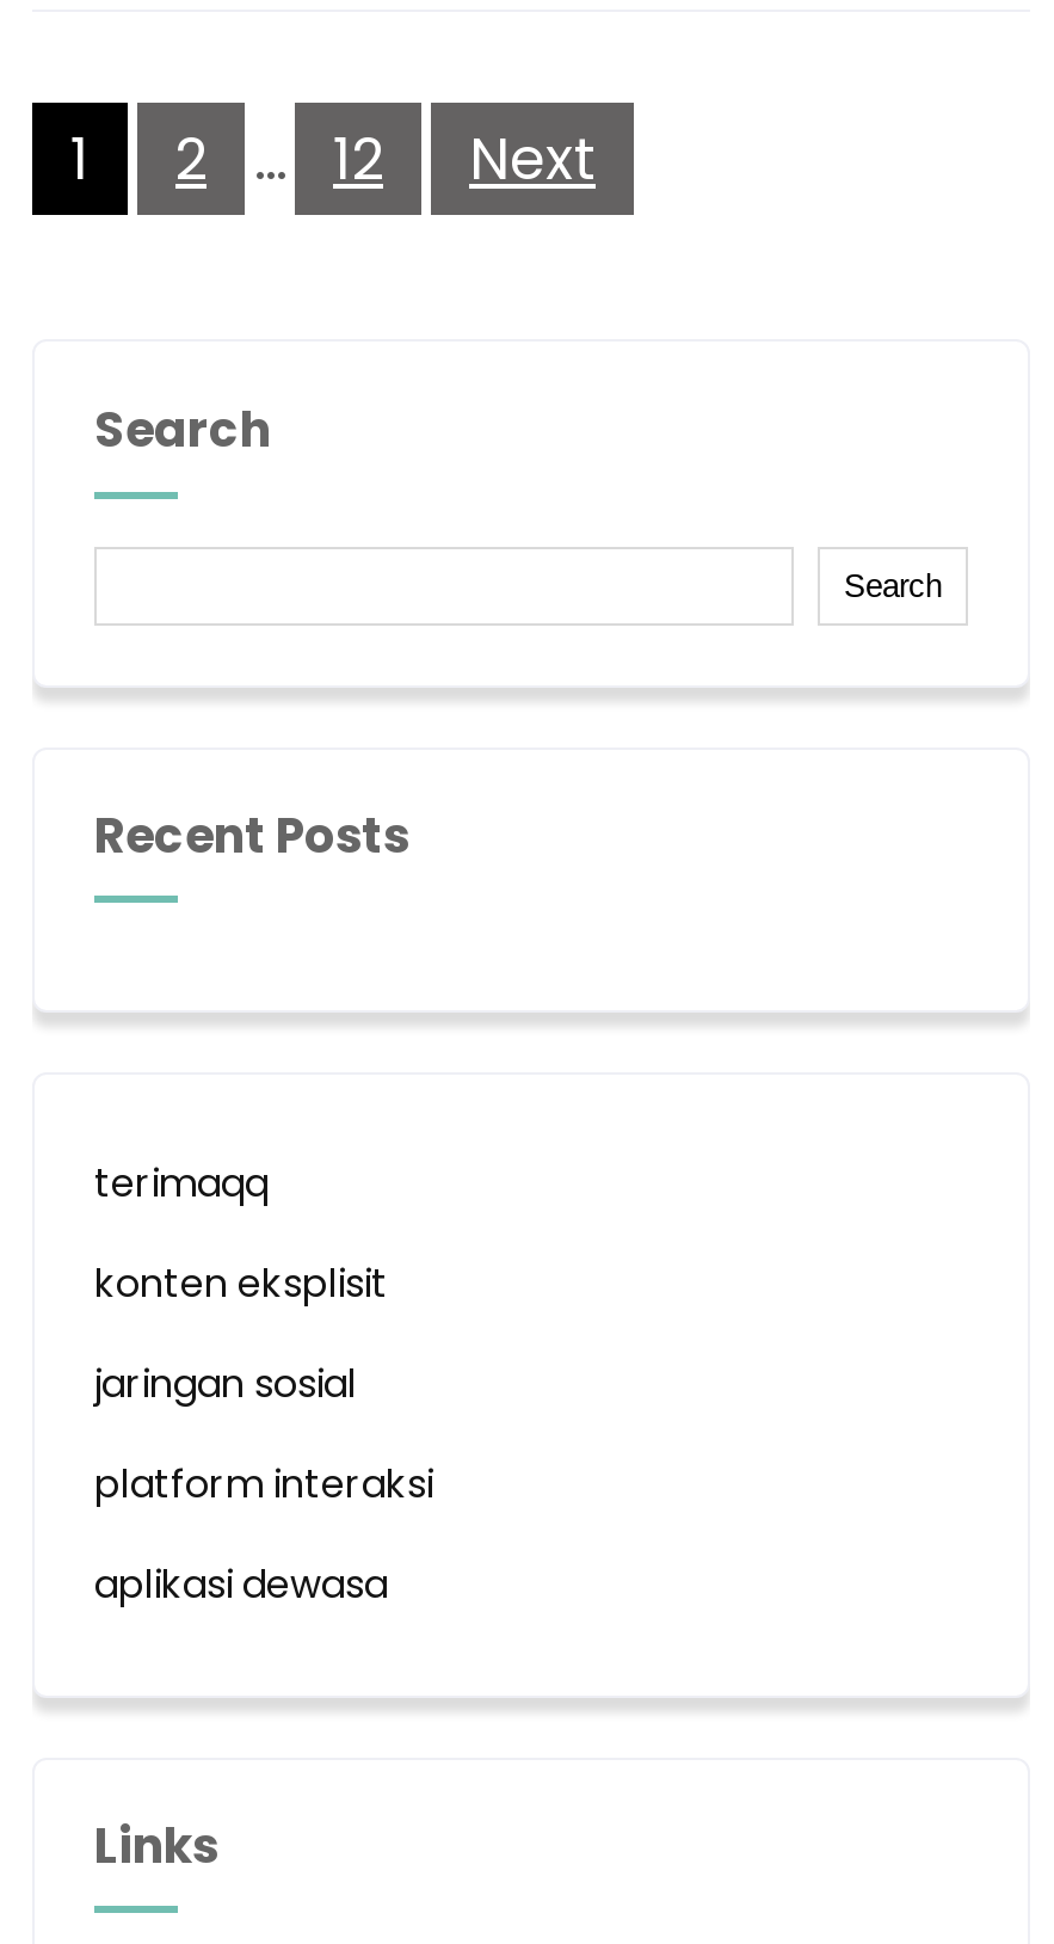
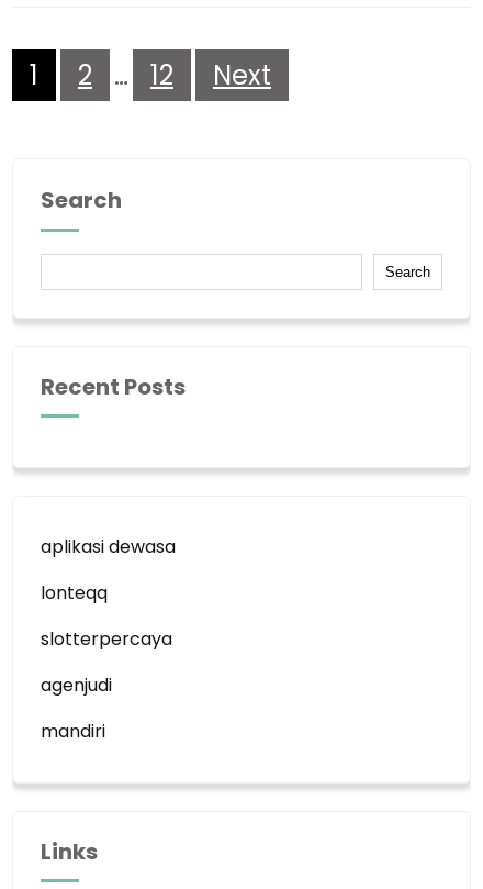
- terimaqq
- konten eksplisit
- jaringan sosial
- platform interaksi

moved up: aplikasi dewasa

+ lonteqq
+ slotterpercaya
+ agenjudi
+ mandiri
